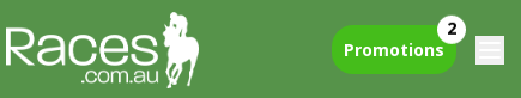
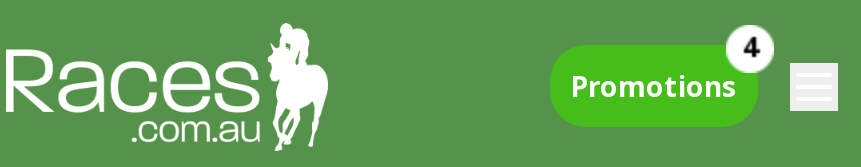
- 2
+ 4
